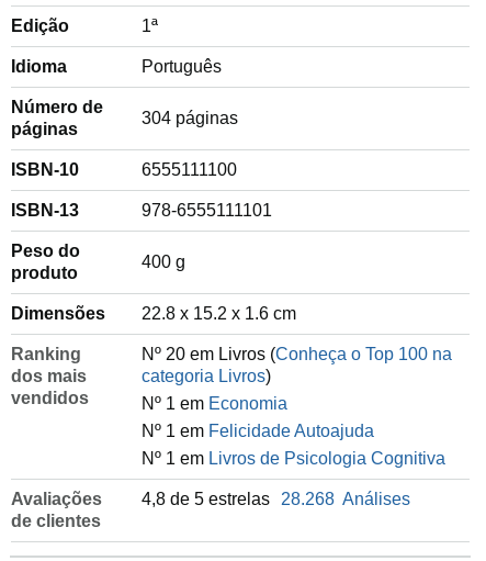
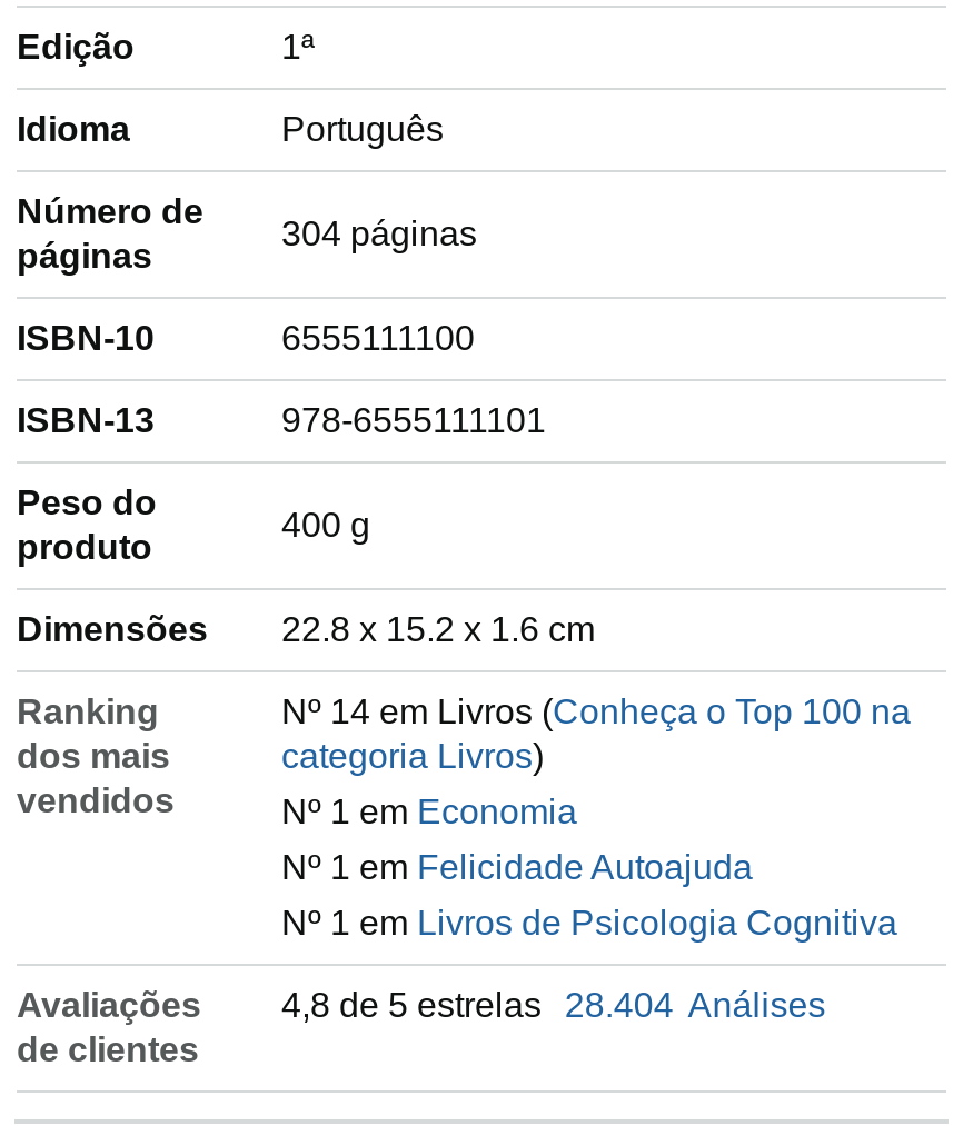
- Nº 20 em Livros (Conheça o Top 100 na
+ Nº 14 em Livros (Conheça o Top 100 na

- 4,8 de 5 estrelas 28.268 Análises
+ 4,8 de 5 estrelas 28.404 Análises
